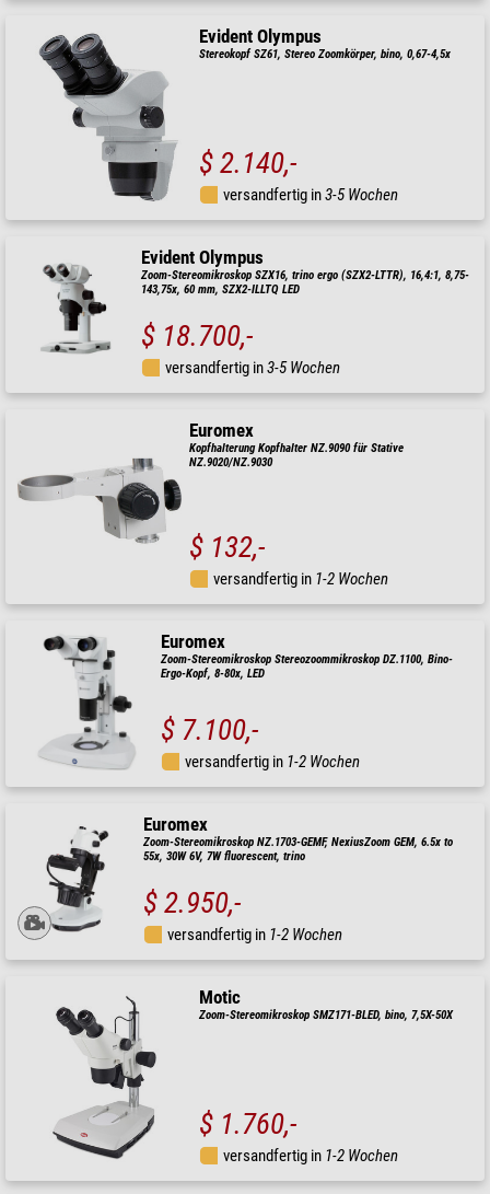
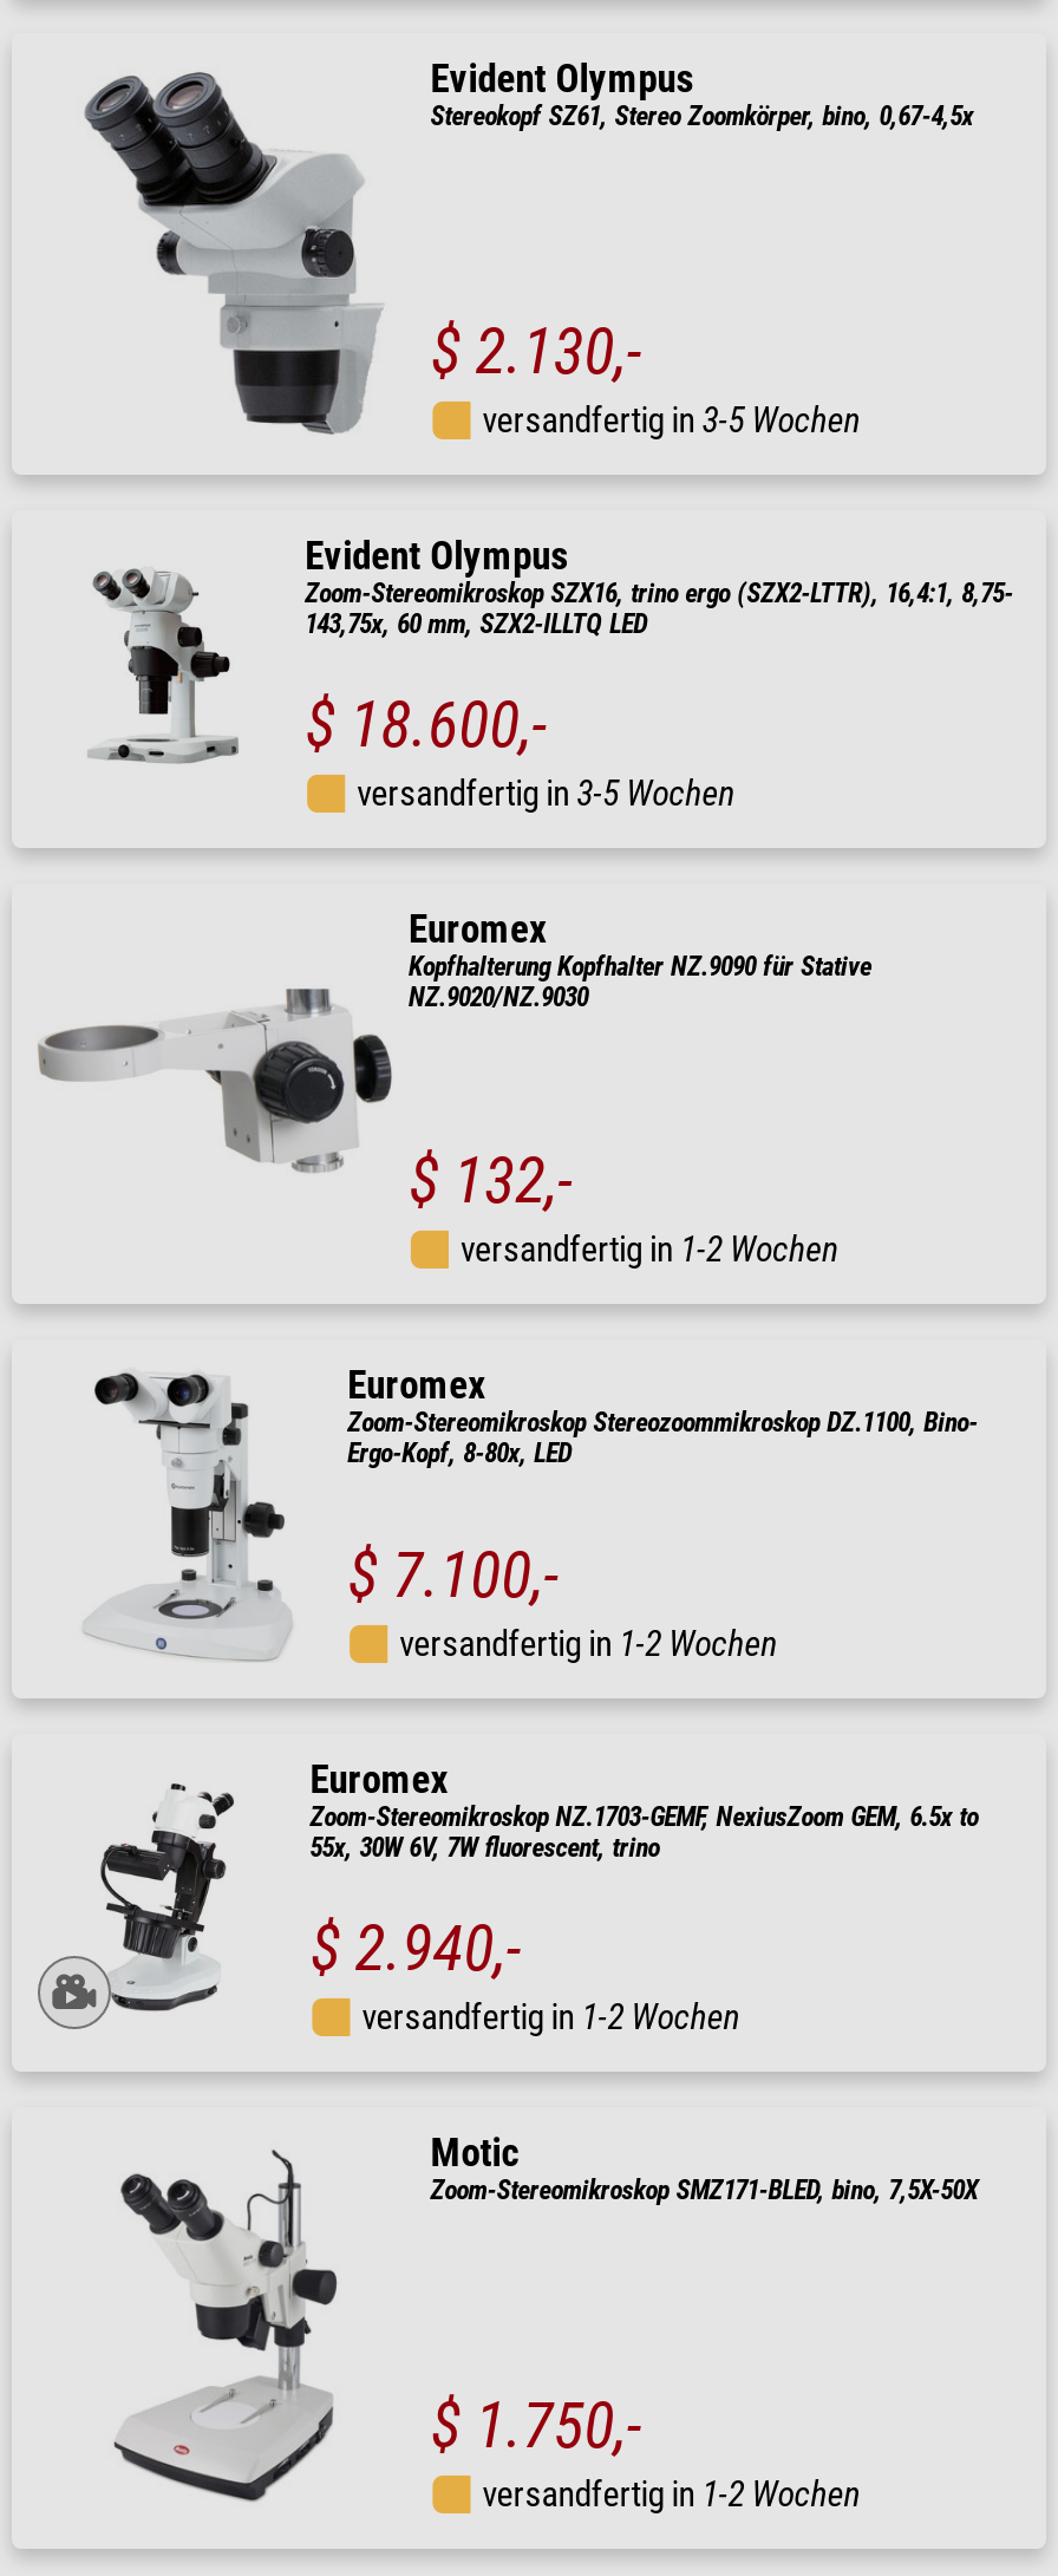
- $ 2.140,-
+ $ 2.130,-

- $ 18.700,-
+ $ 18.600,-

- $ 2.950,-
+ $ 2.940,-

- $ 1.760,-
+ $ 1.750,-
